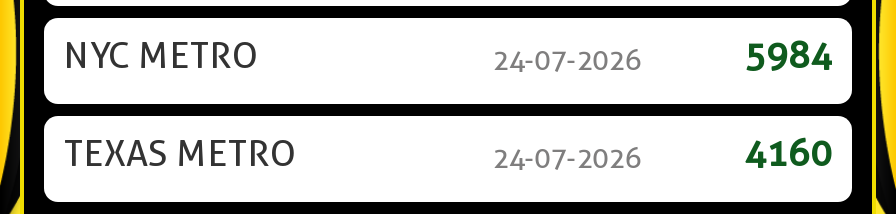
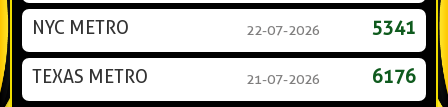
- 24-07-2026
+ 22-07-2026

- 5984
+ 5341

- 24-07-2026
+ 21-07-2026

- 4160
+ 6176
